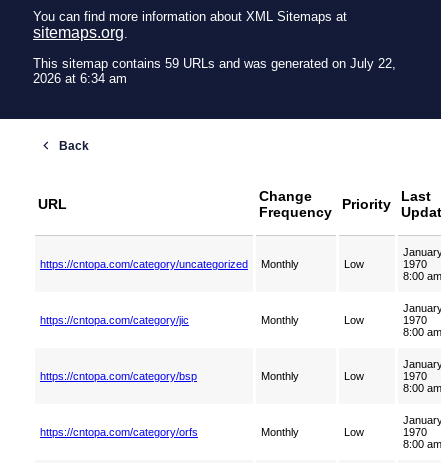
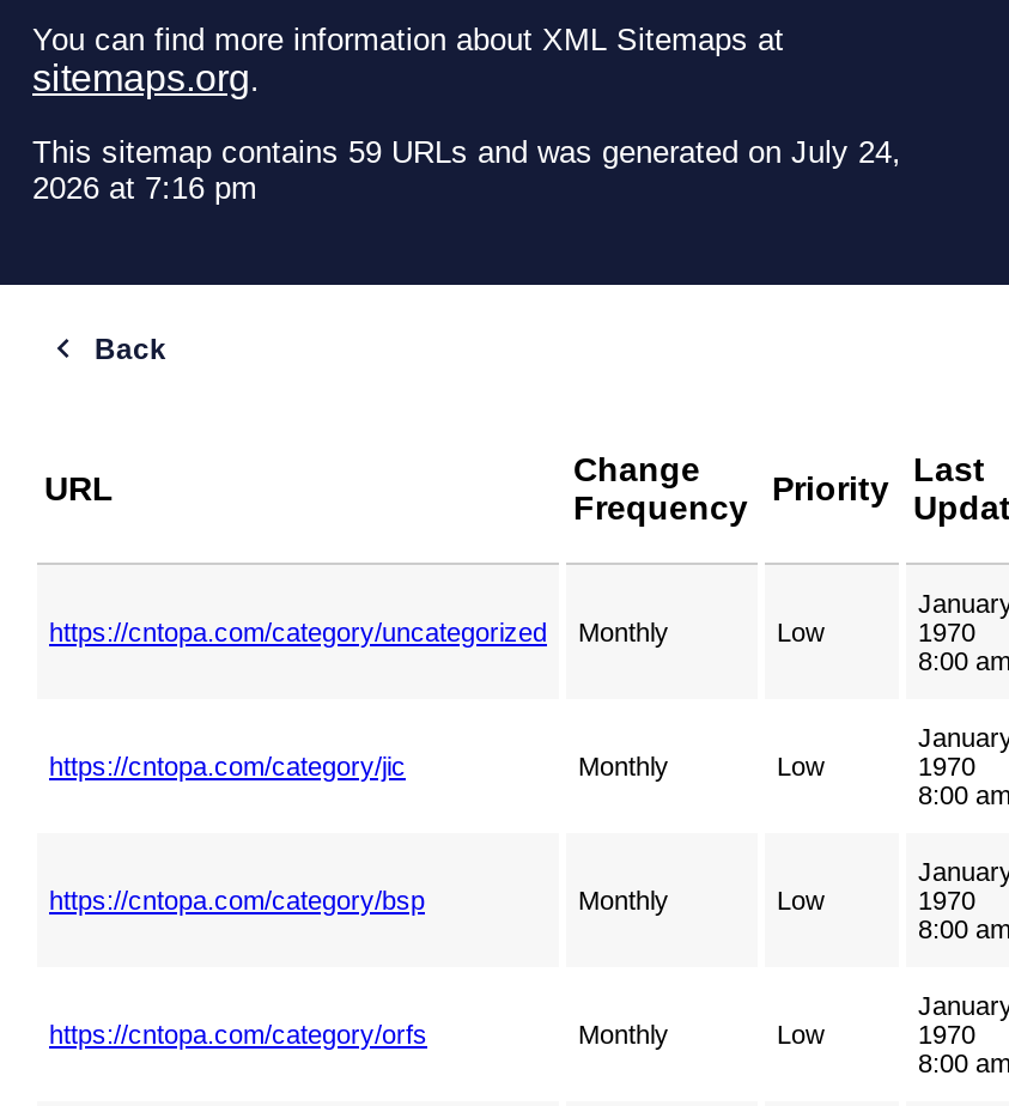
- This sitemap contains 59 URLs and was generated on July 22,
+ This sitemap contains 59 URLs and was generated on July 24,

- 2026 at 6:34 am
+ 2026 at 7:16 pm
